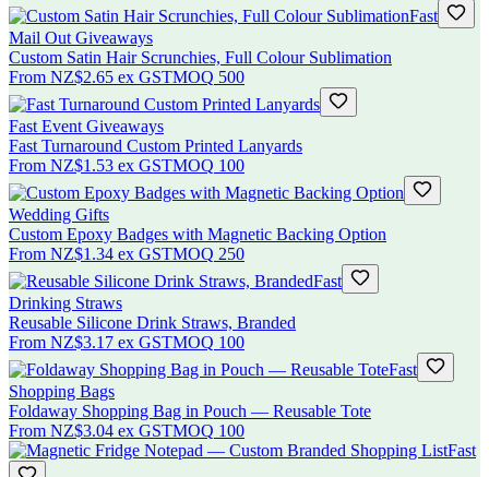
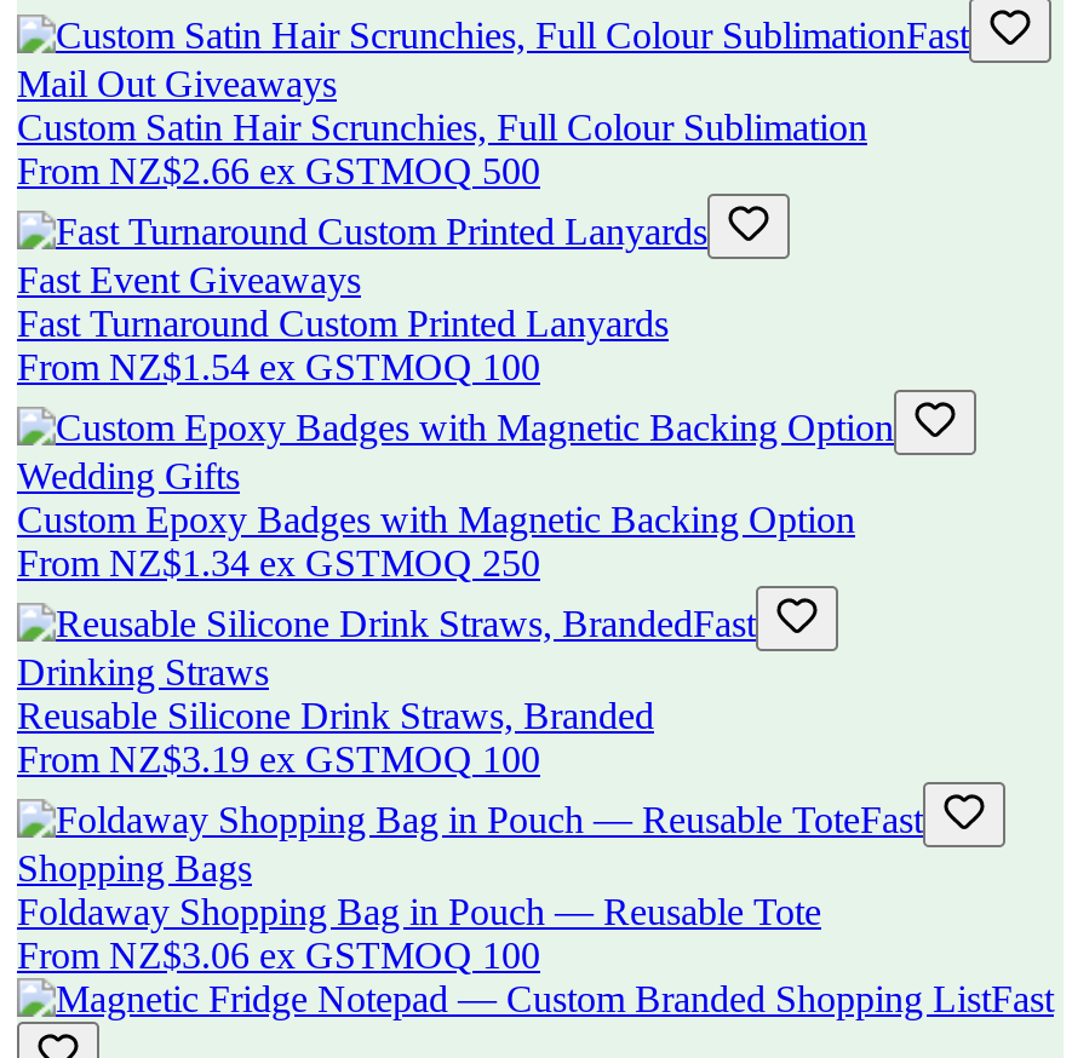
- From NZ$2.65 ex GSTMOQ 500
+ From NZ$2.66 ex GSTMOQ 500

- From NZ$1.53 ex GSTMOQ 100
+ From NZ$1.54 ex GSTMOQ 100

- From NZ$3.17 ex GSTMOQ 100
+ From NZ$3.19 ex GSTMOQ 100

- From NZ$3.04 ex GSTMOQ 100
+ From NZ$3.06 ex GSTMOQ 100
